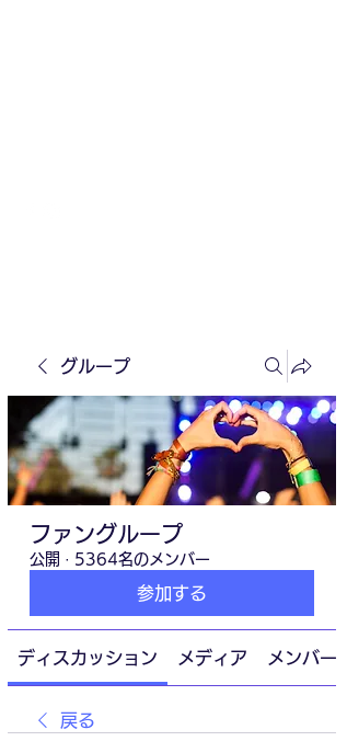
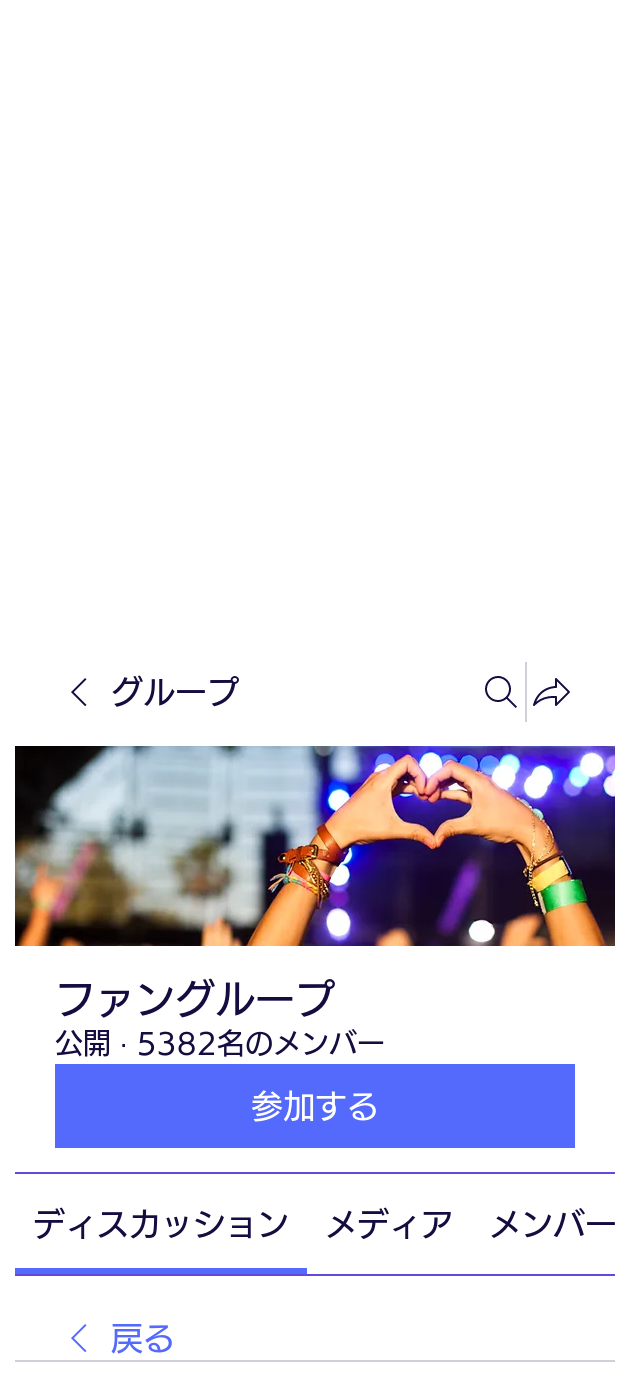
- 公開 · 5364名のメンバー
+ 公開 · 5382名のメンバー
